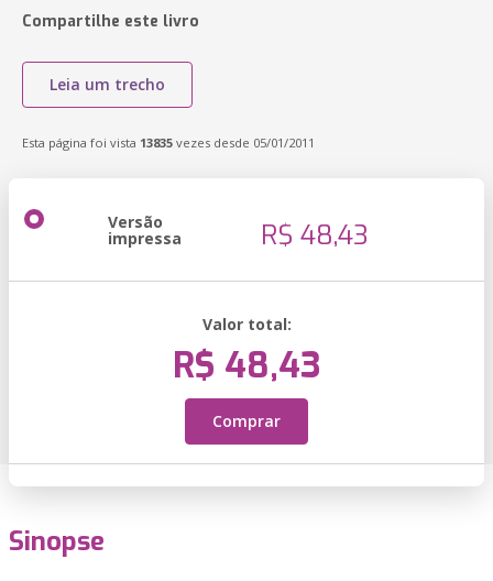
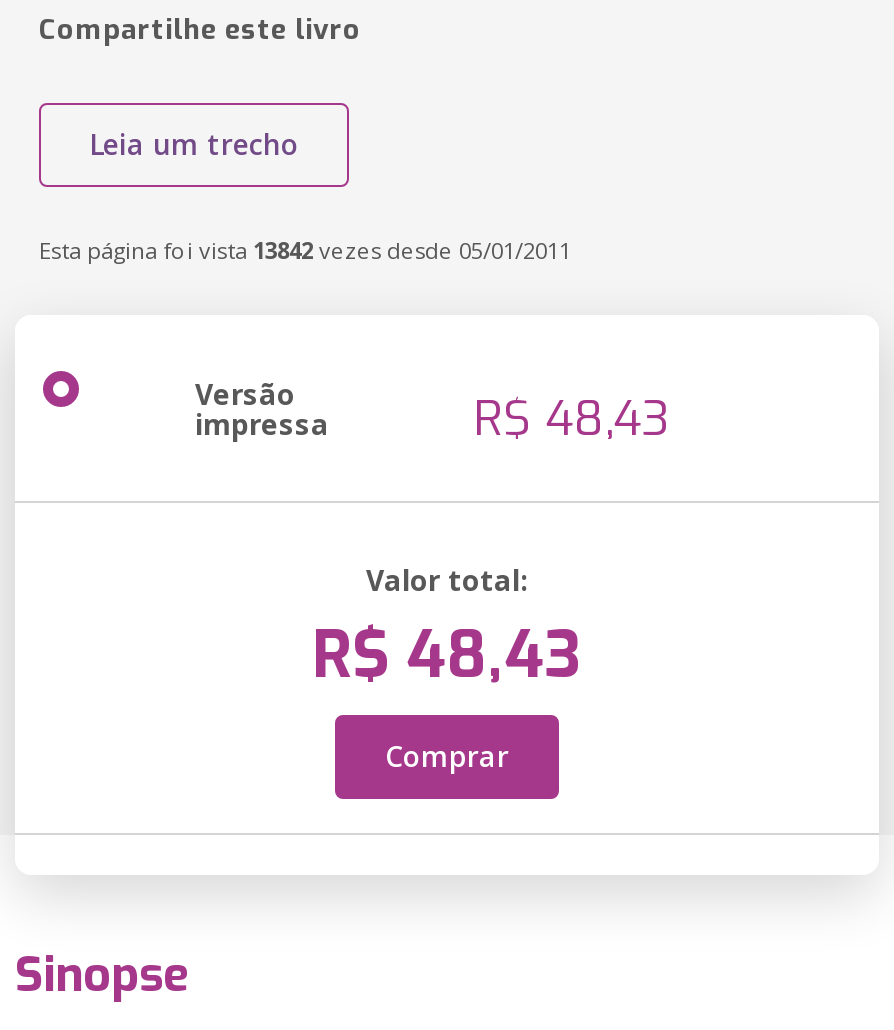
- Esta página foi vista 13835 vezes desde 05/01/2011
+ Esta página foi vista 13842 vezes desde 05/01/2011
